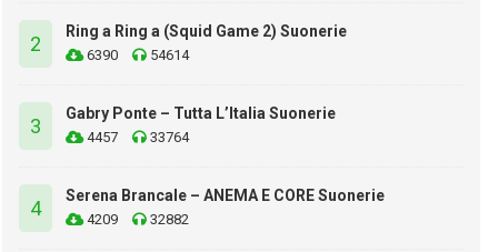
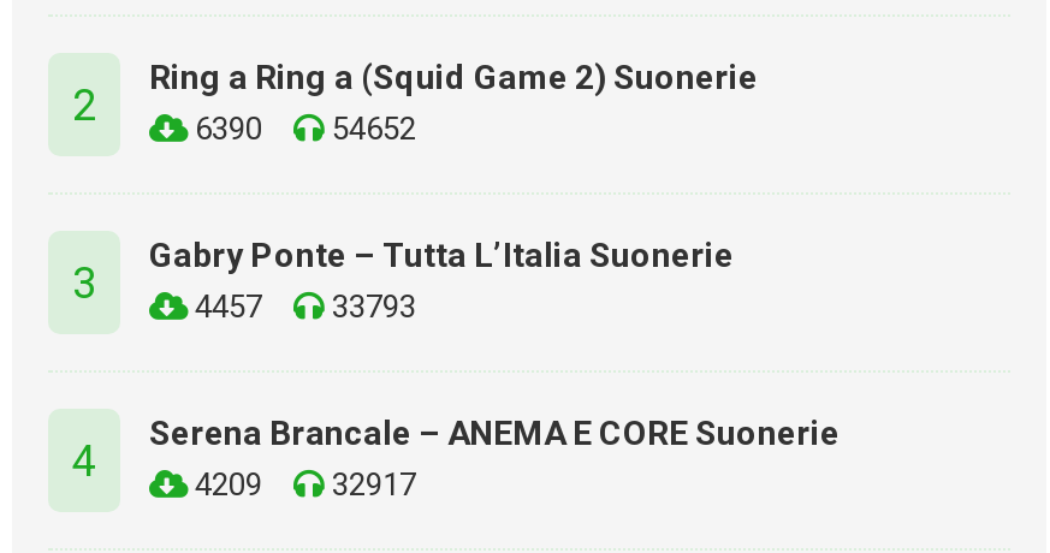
- 6390 54614
+ 6390 54652

- 4457 33764
+ 4457 33793

- 4209 32882
+ 4209 32917
